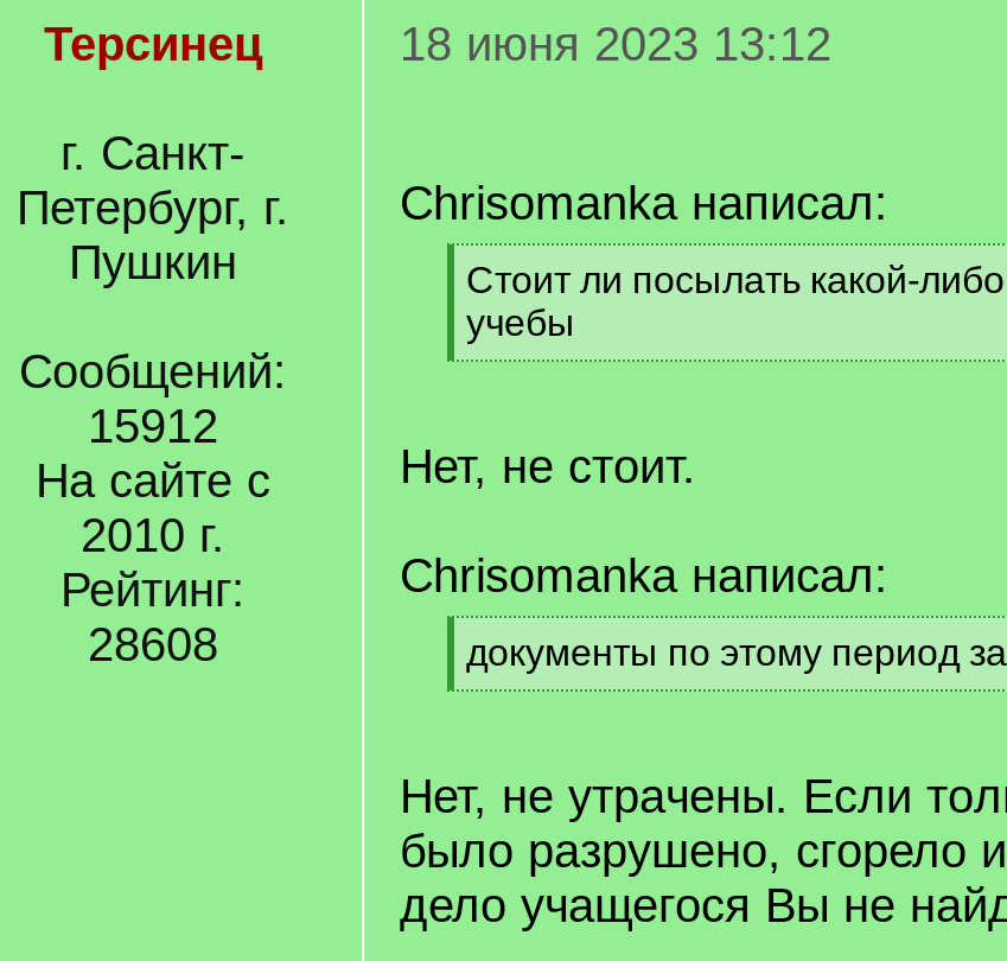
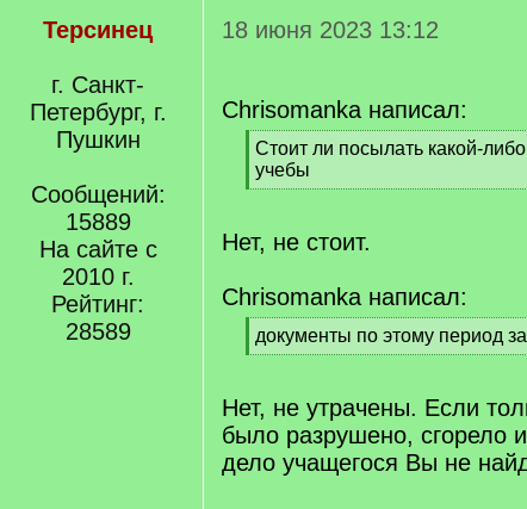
- 15912
+ 15889

- 28608
+ 28589
